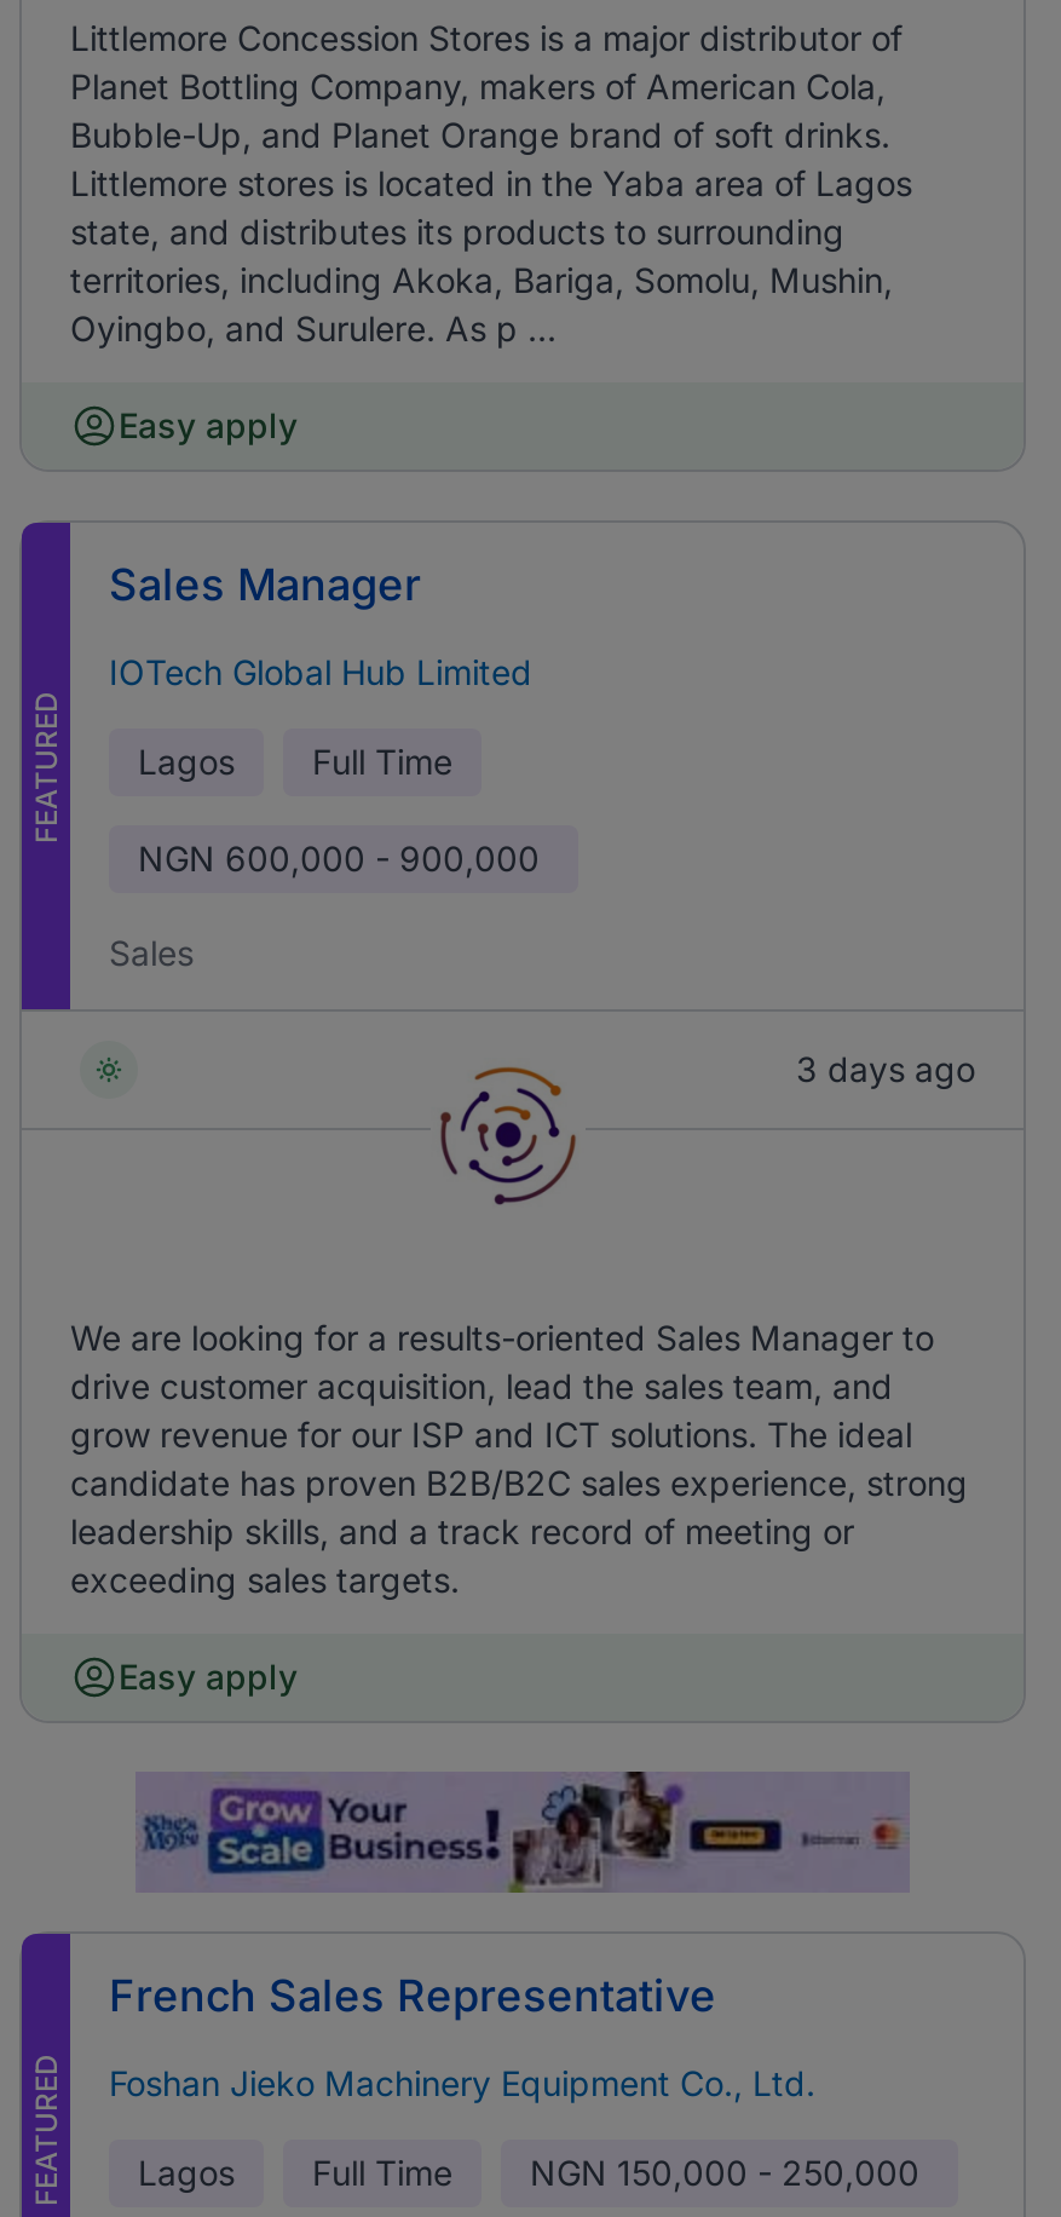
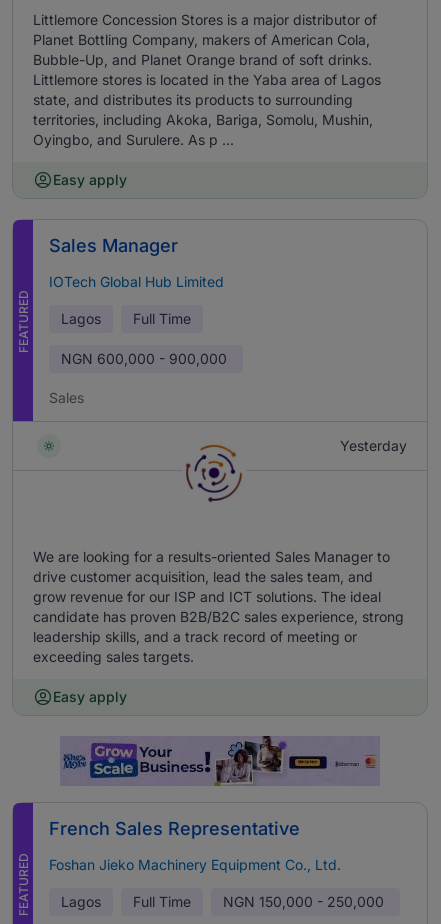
- 3 days ago
+ Yesterday
